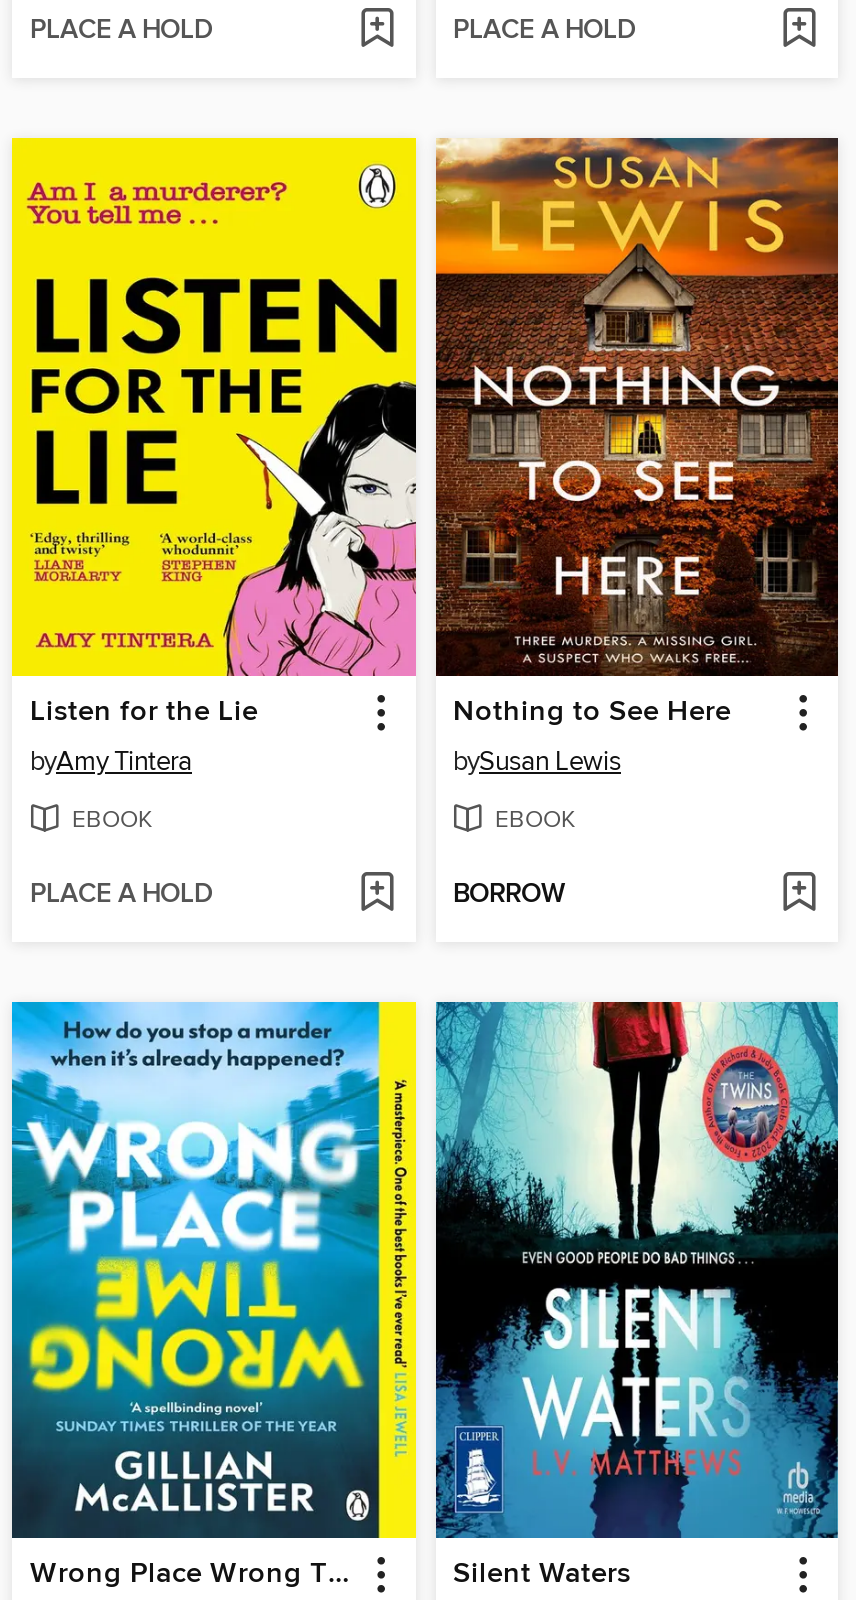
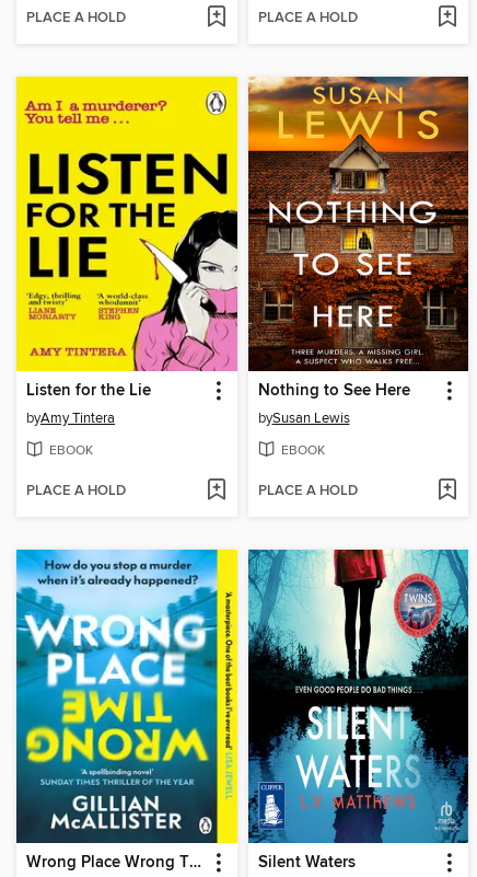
- BORROW
+ PLACE A HOLD
